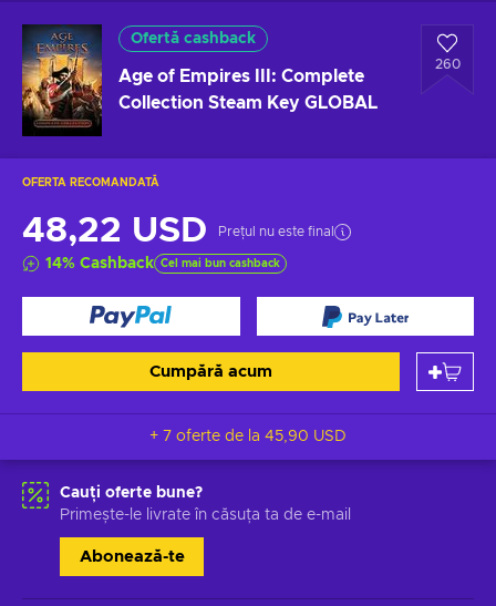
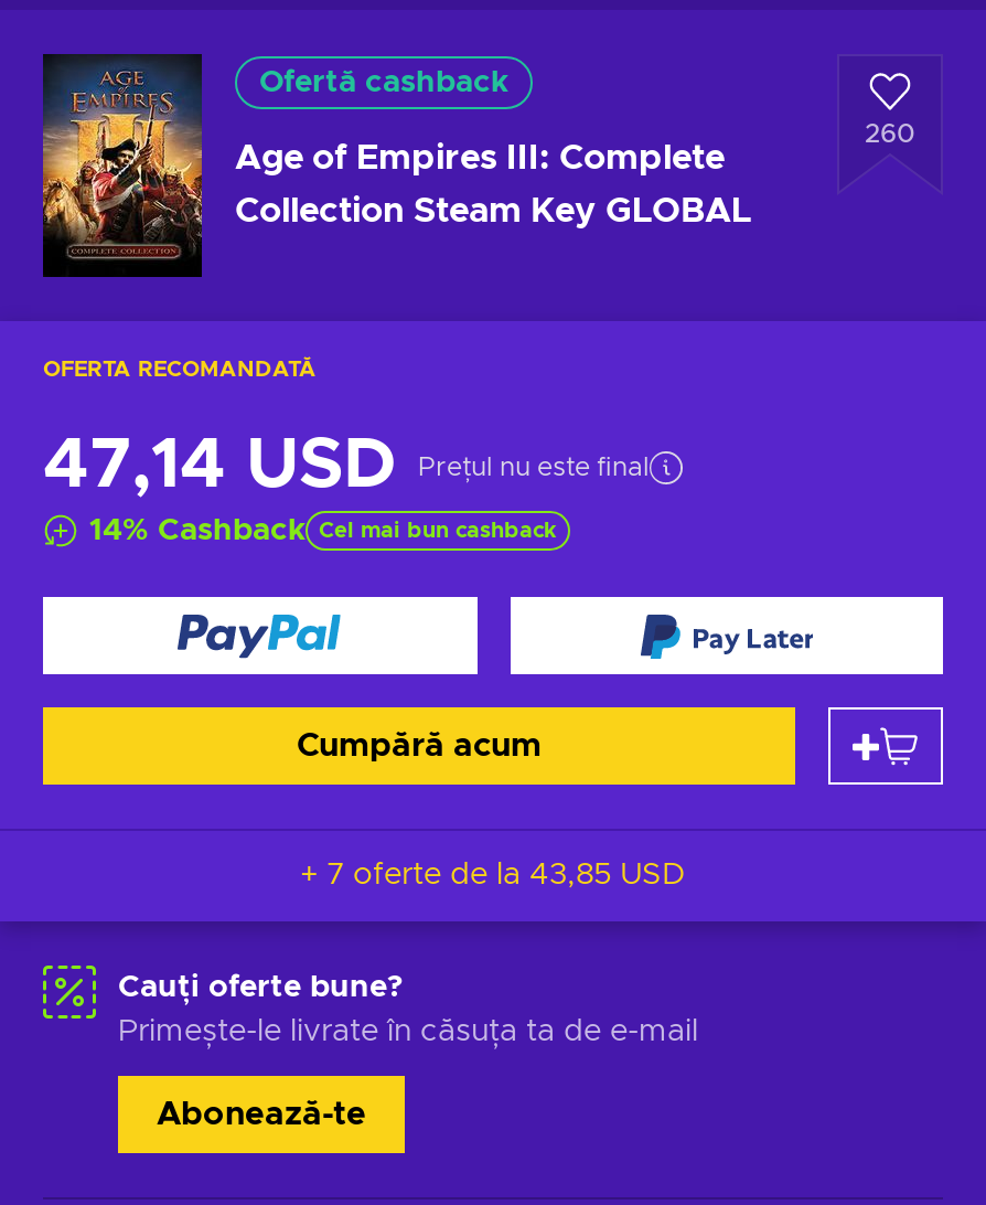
- 48,22 USD Prețul nu este final
+ 47,14 USD Prețul nu este final

- + 7 oferte de la 45,90 USD
+ + 7 oferte de la 43,85 USD
